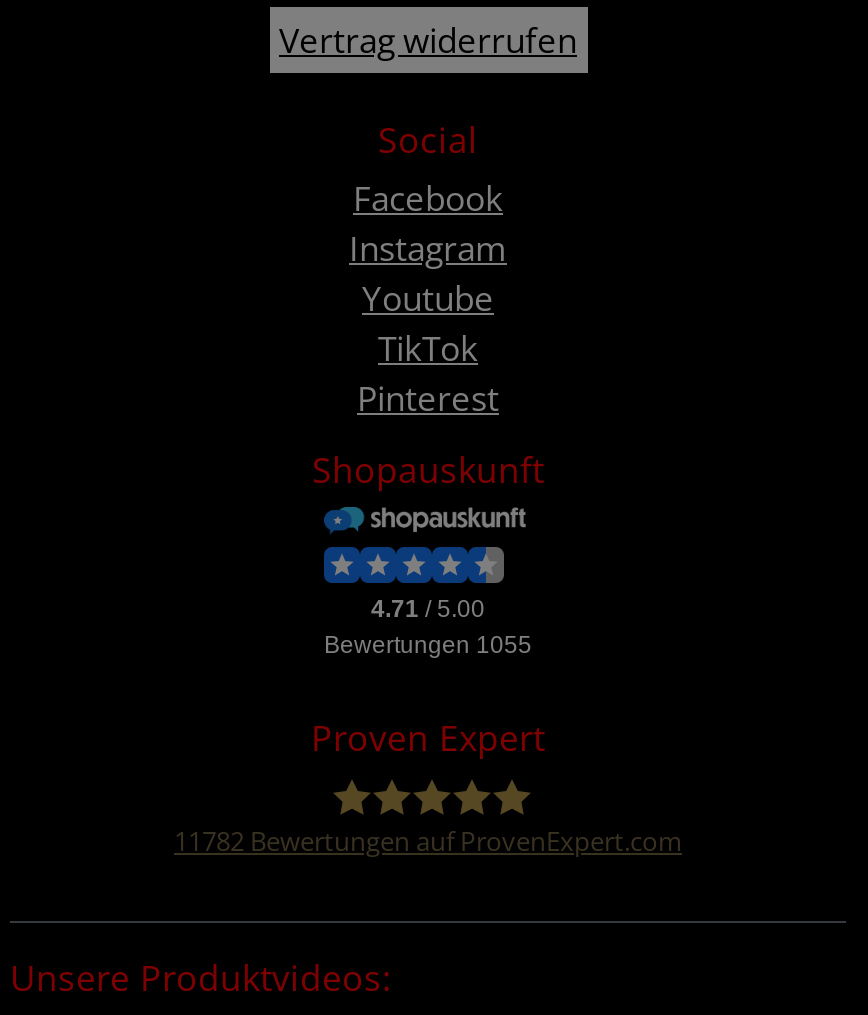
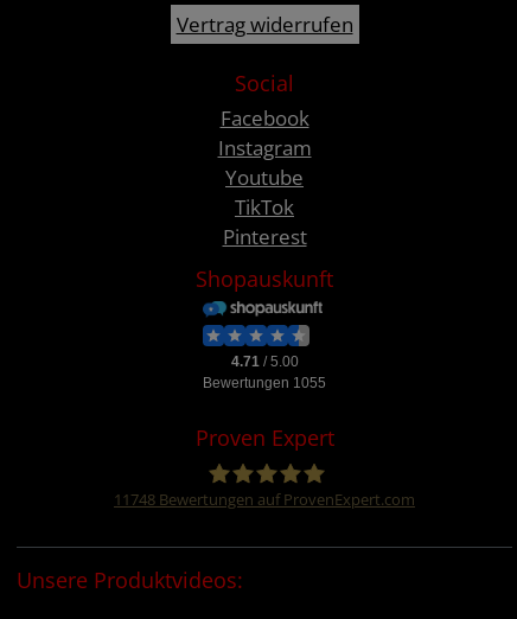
- 11782 Bewertungen auf ProvenExpert.com
+ 11748 Bewertungen auf ProvenExpert.com
